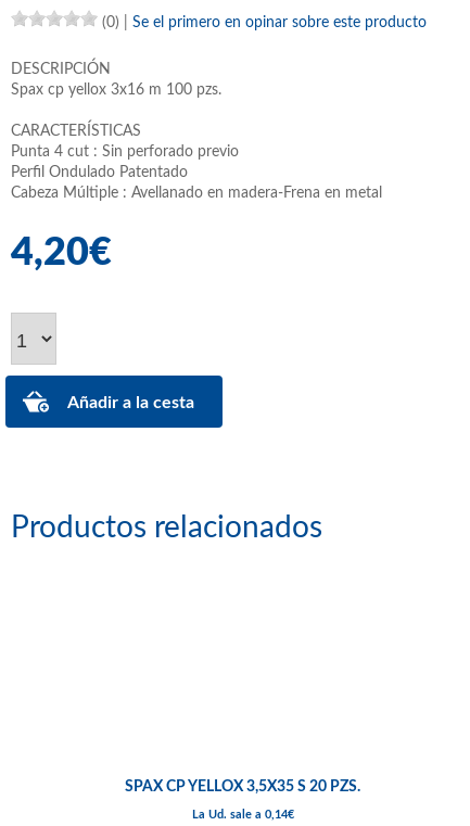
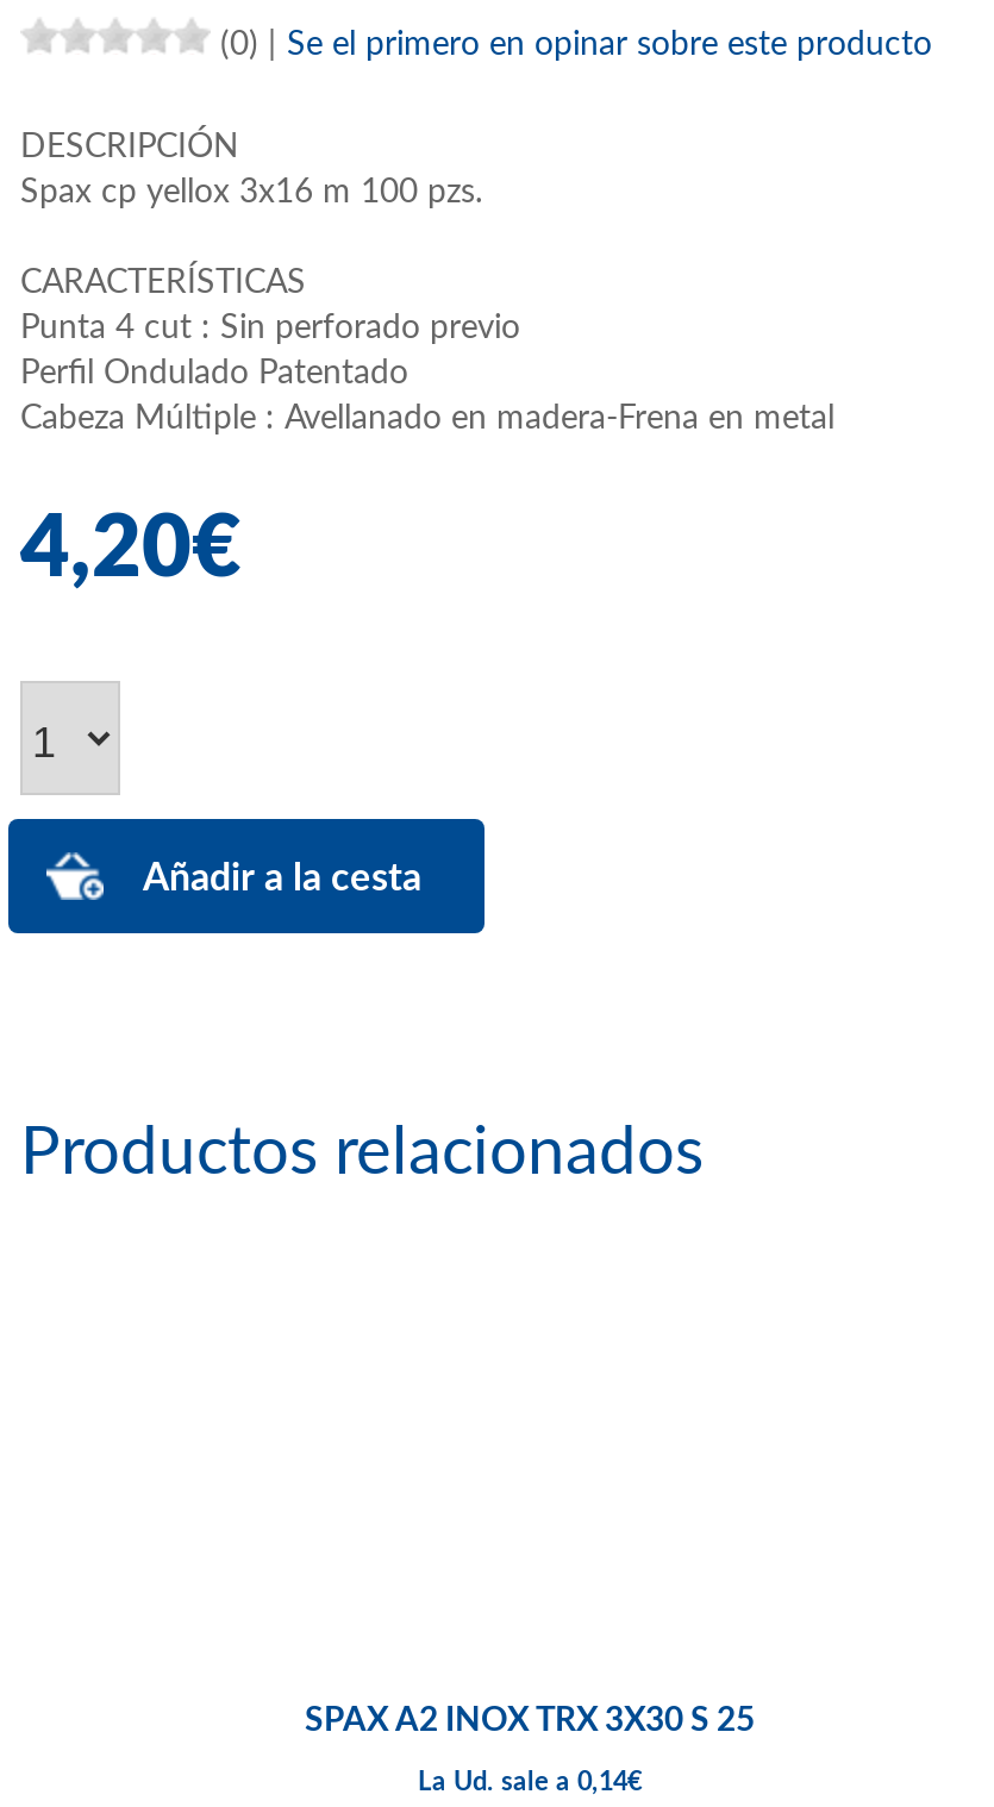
- SPAX CP YELLOX 3,5X35 S 20 PZS.
+ SPAX A2 INOX TRX 3X30 S 25
